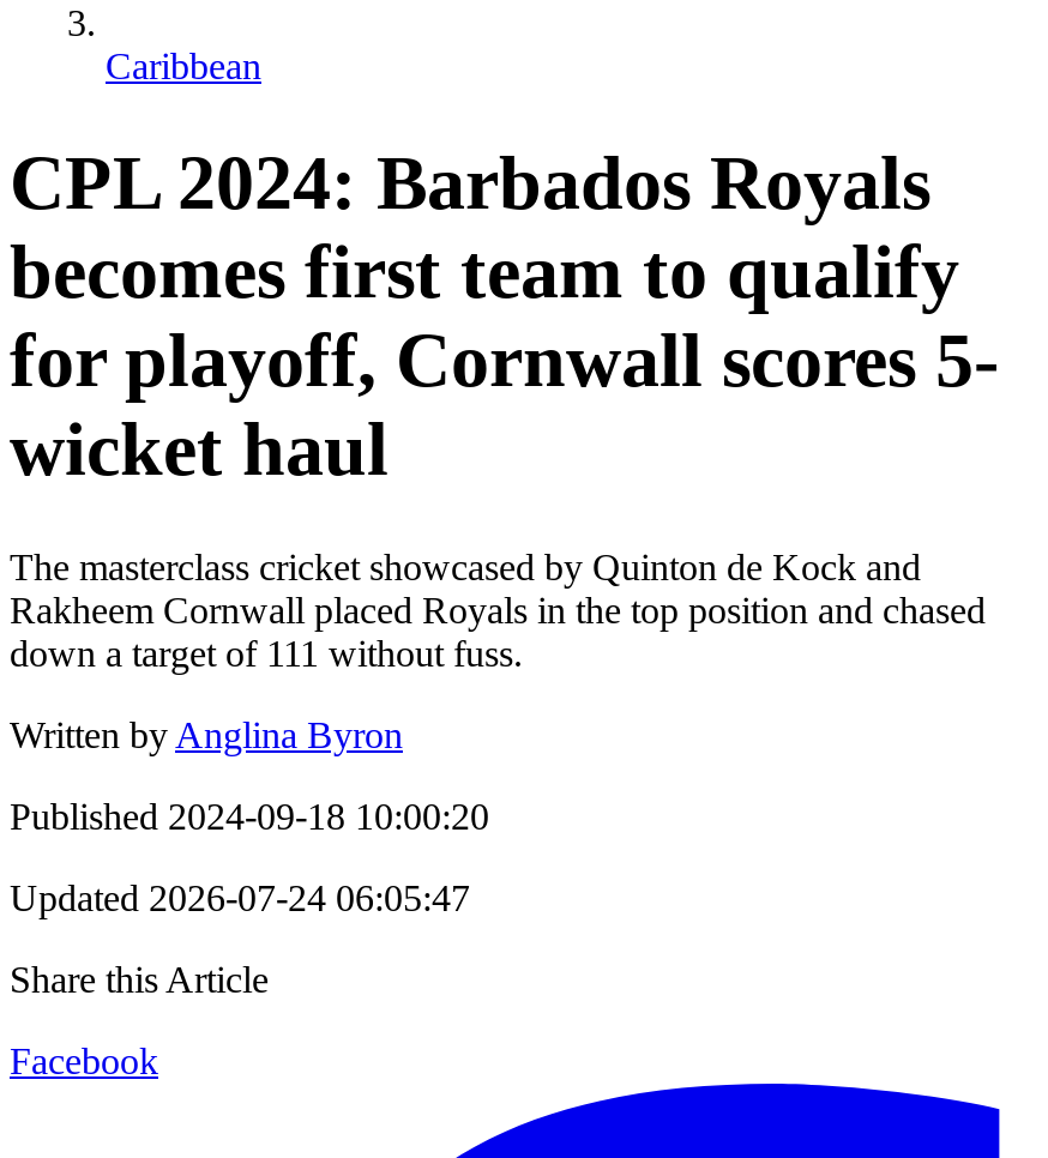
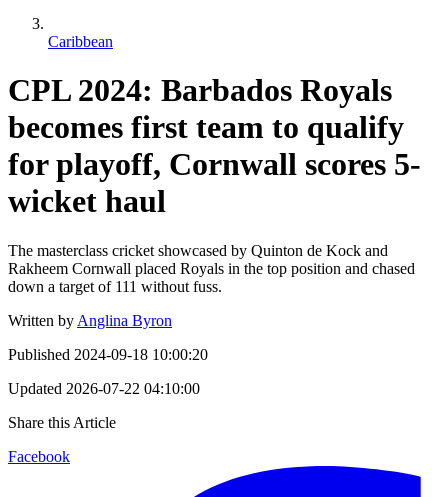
- Updated 2026-07-24 06:05:47
+ Updated 2026-07-22 04:10:00
